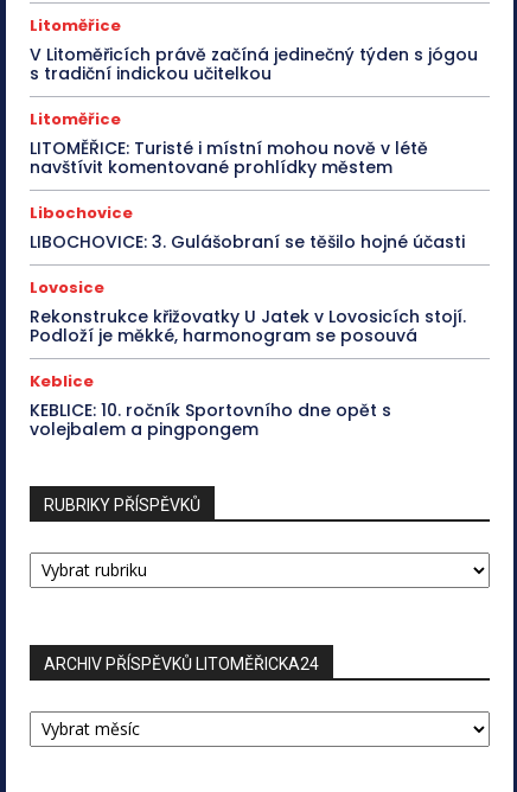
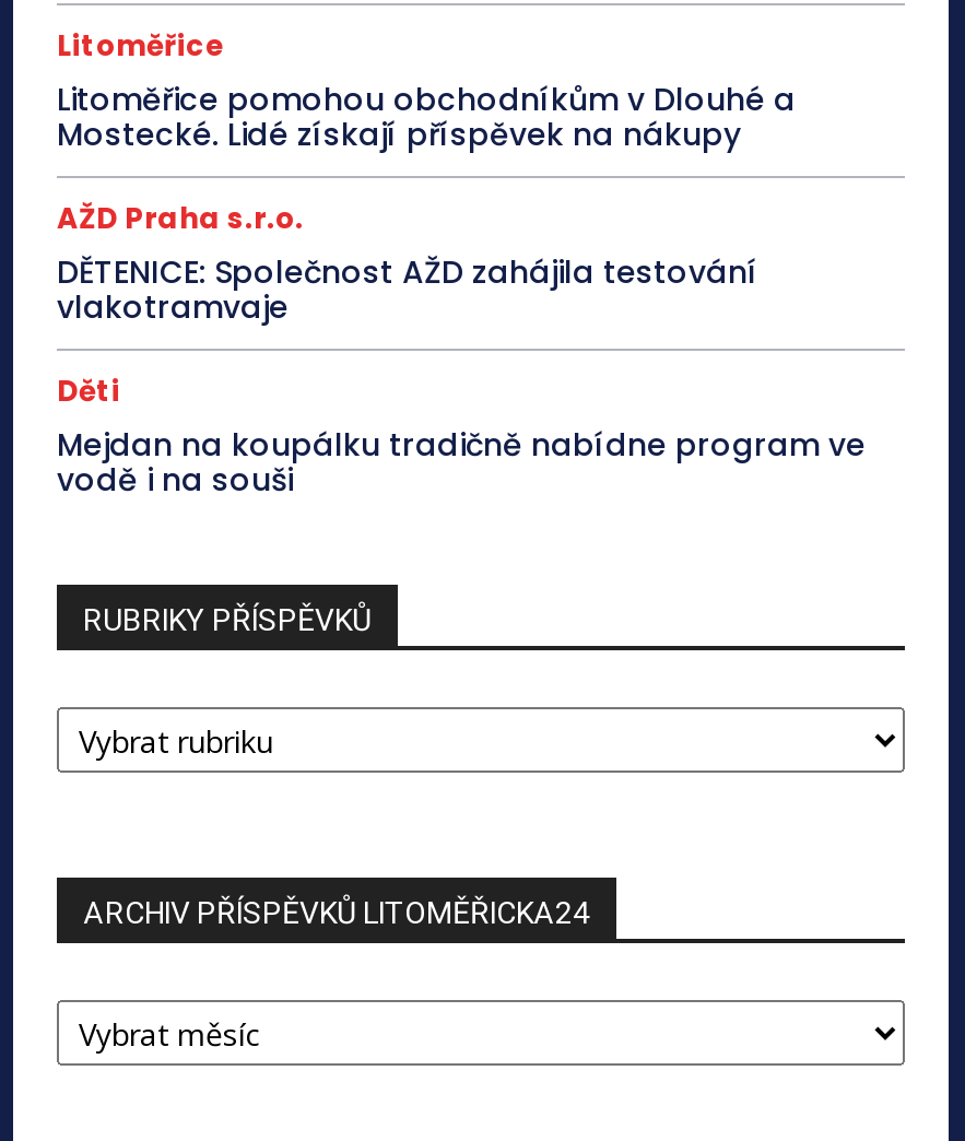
- V Litoměřicích právě začíná jedinečný týden s jógou
- s tradiční indickou učitelkou
- Litoměřice
- LITOMĚŘICE: Turisté i místní mohou nově v létě
- navštívit komentované prohlídky městem
- Libochovice
- LIBOCHOVICE: 3. Gulášobraní se těšilo hojné účasti
- Lovosice
- Rekonstrukce křižovatky U Jatek v Lovosicích stojí.
- Podloží je měkké, harmonogram se posouvá
- Keblice
- KEBLICE: 10. ročník Sportovního dne opět s
- volejbalem a pingpongem
+ Litoměřice pomohou obchodníkům v Dlouhé a
+ Mostecké. Lidé získají příspěvek na nákupy
+ AŽD Praha s.r.o.
+ DĚTENICE: Společnost AŽD zahájila testování
+ vlakotramvaje
+ Děti
+ Mejdan na koupálku tradičně nabídne program ve
+ vodě i na souši
